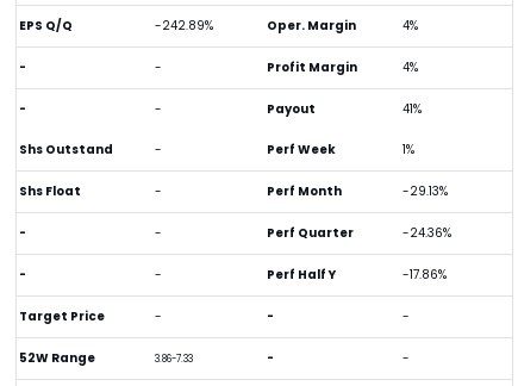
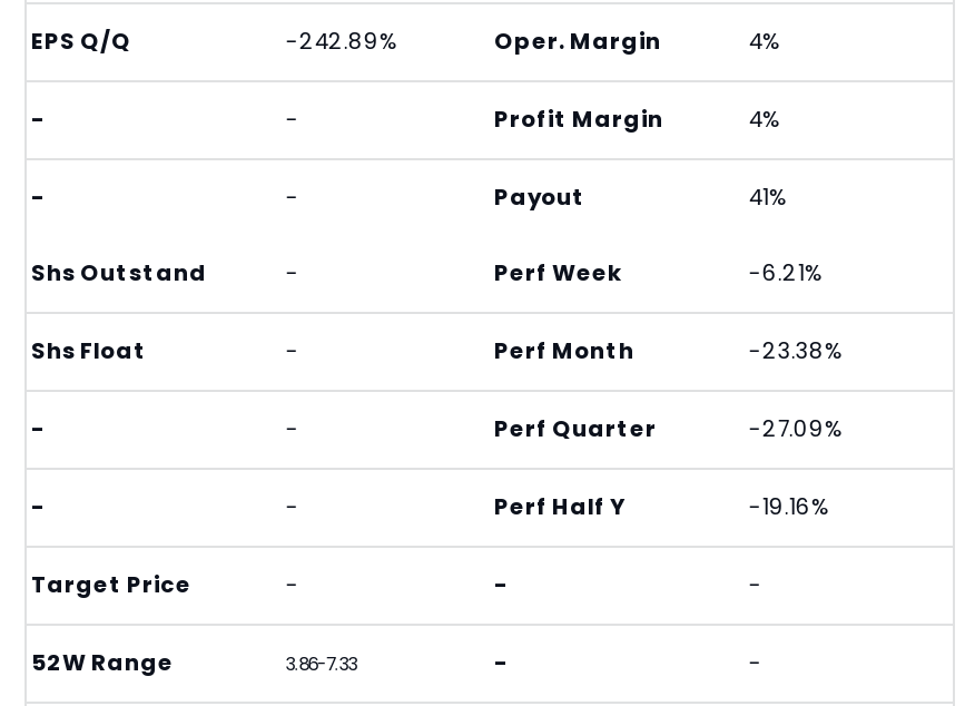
- 1%
+ -6.21%

- -29.13%
+ -23.38%

- -24.36%
+ -27.09%

- -17.86%
+ -19.16%
